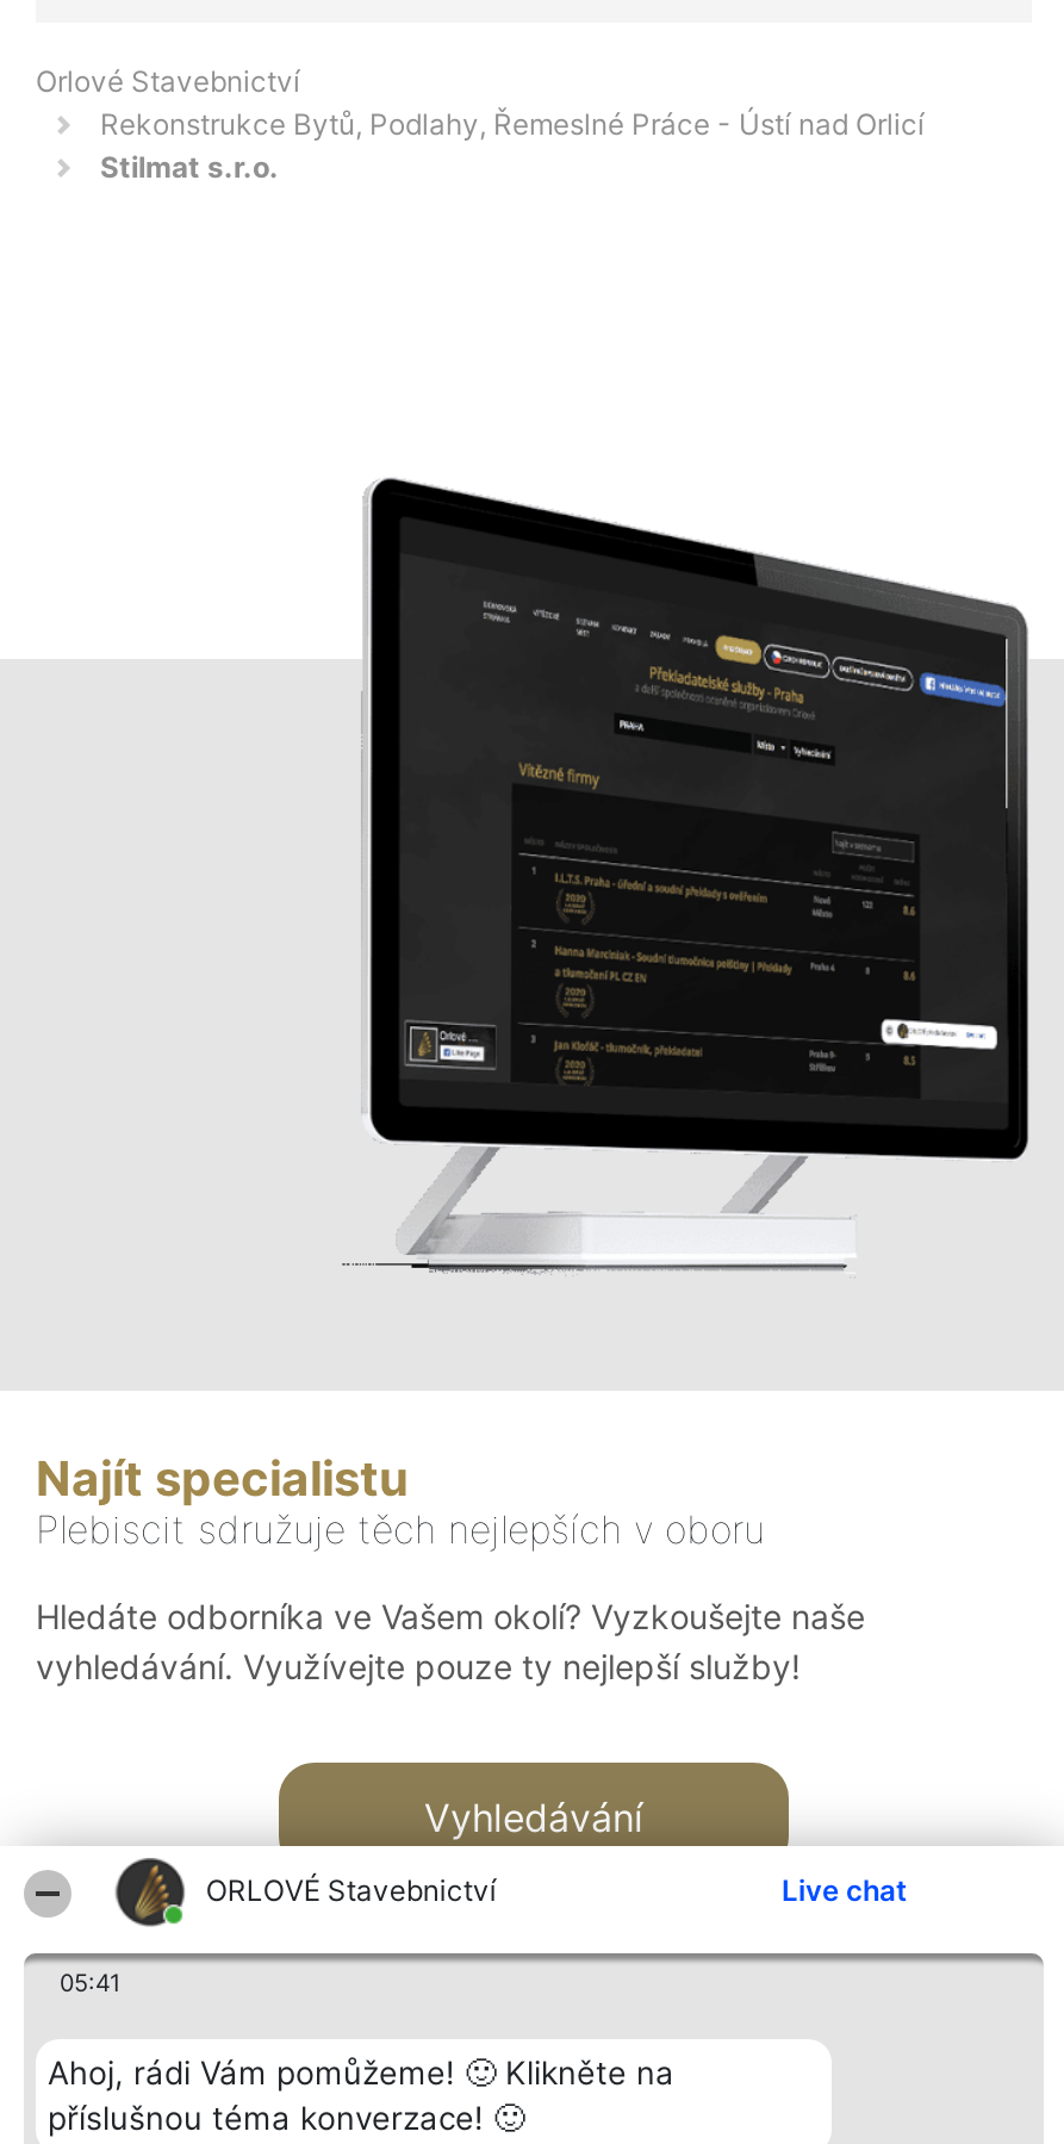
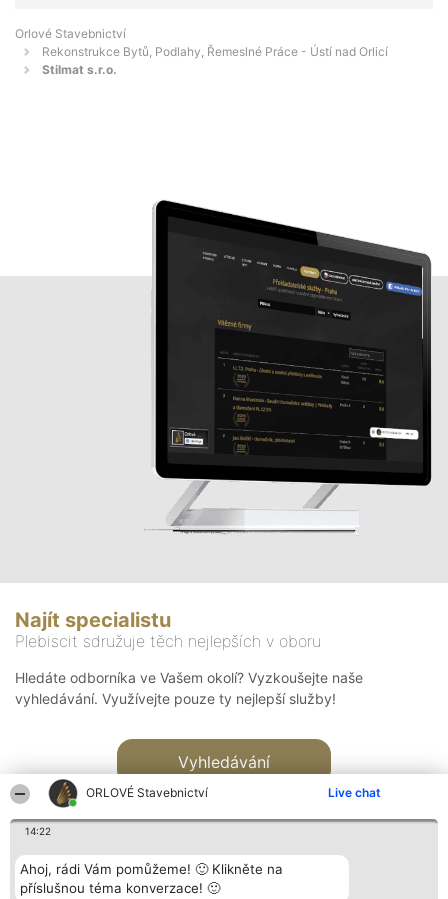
- 05:41
+ 14:22
